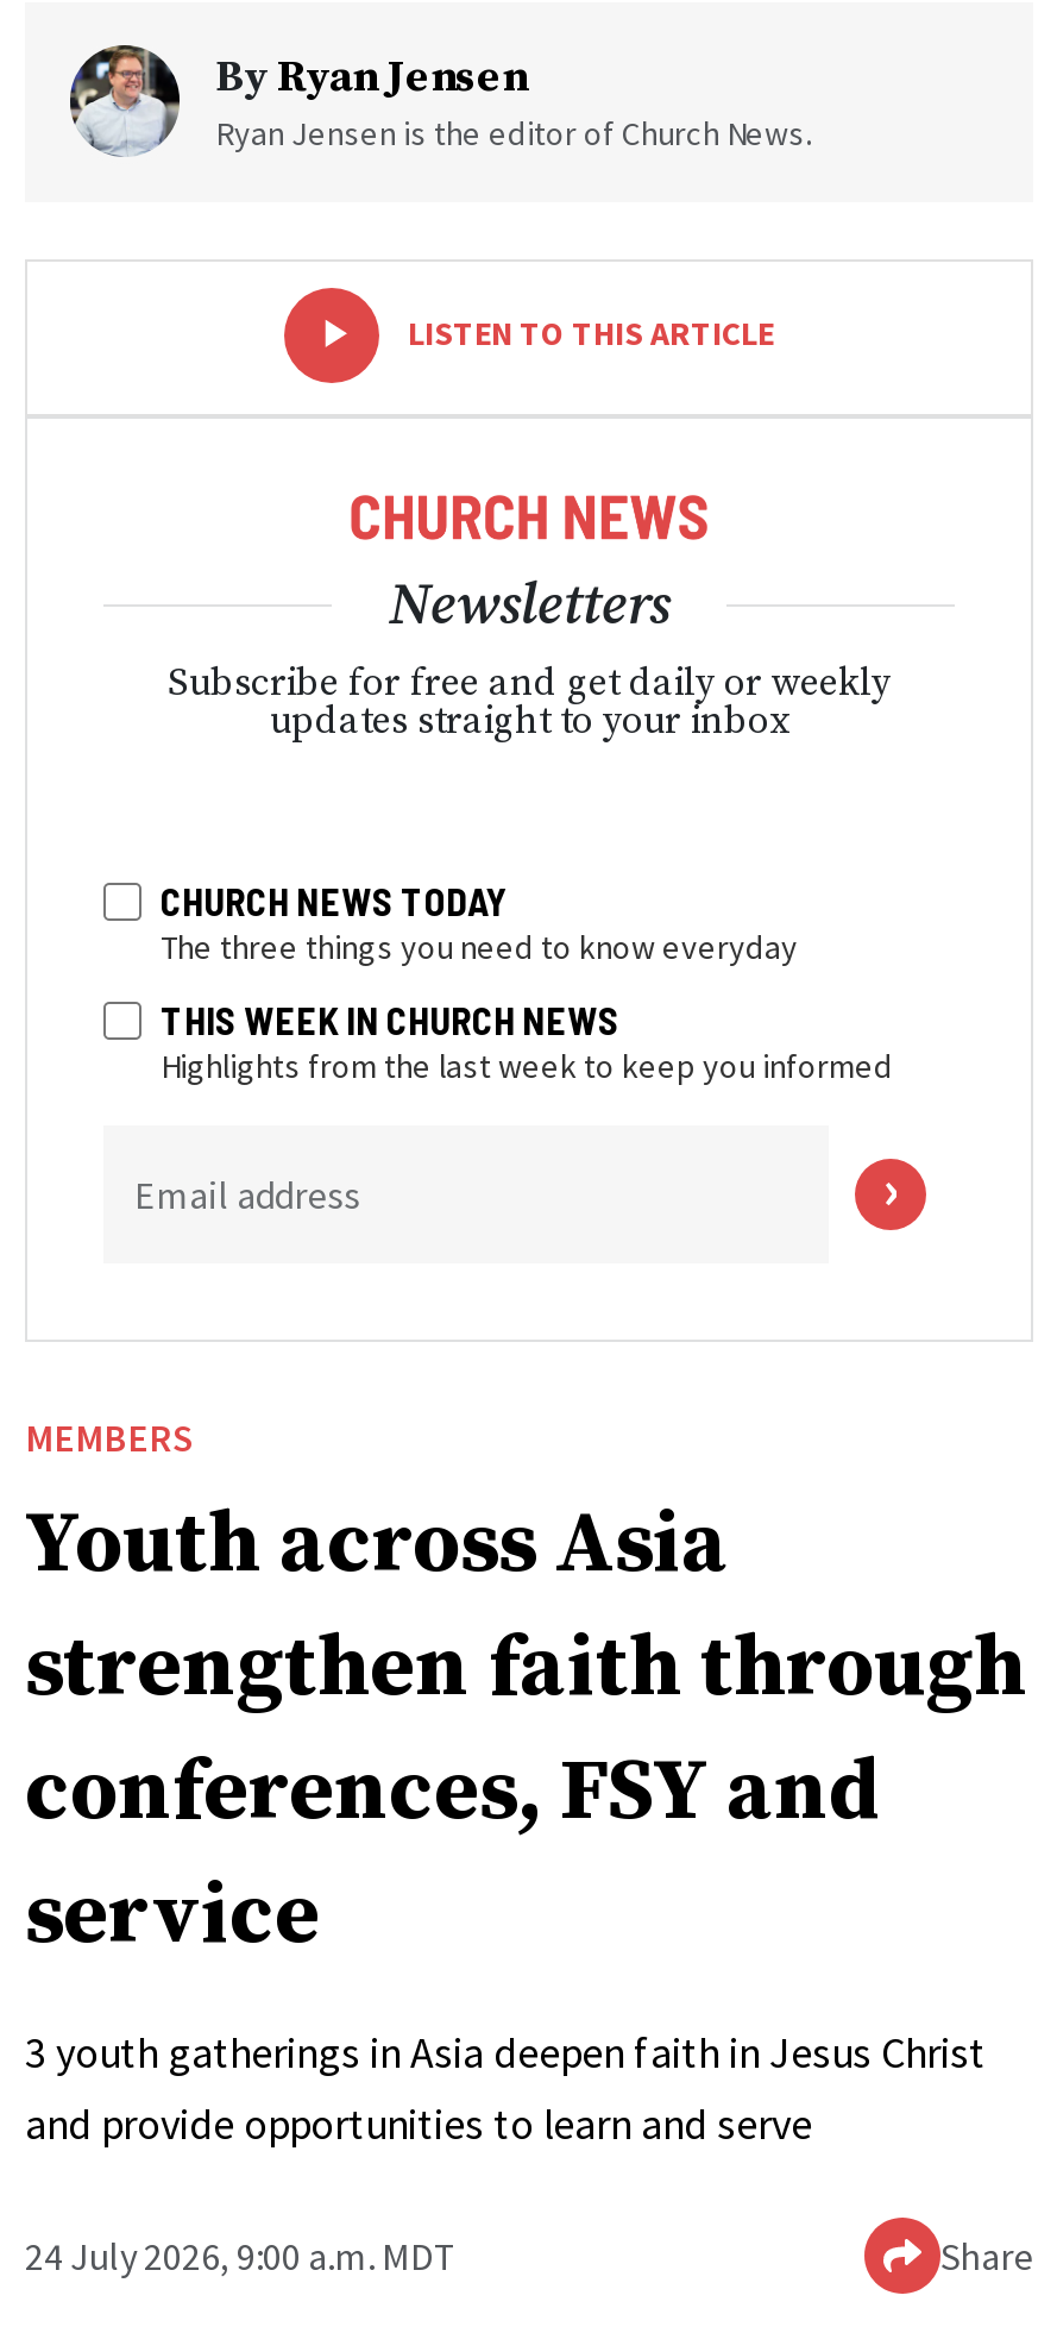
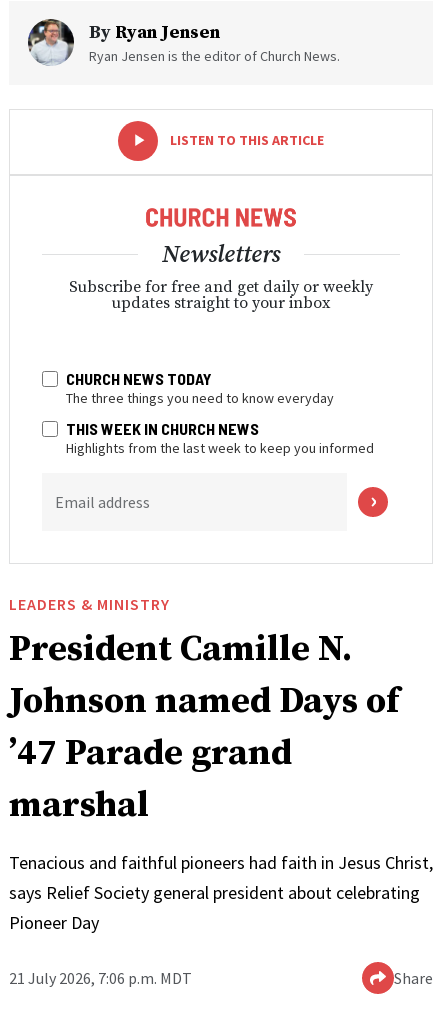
- MEMBERS
- Youth across Asia
- strengthen faith through
- conferences, FSY and
- service
+ LEADERS & MINISTRY
+ President Camille N.
+ Johnson named Days of
+ ’47 Parade grand
+ marshal

- 3 youth gatherings in Asia deepen faith in Jesus Christ
- and provide opportunities to learn and serve
+ Tenacious and faithful pioneers had faith in Jesus Christ,
+ says Relief Society general president about celebrating
+ Pioneer Day

- 24 July 2026, 9:00 a.m. MDT
+ 21 July 2026, 7:06 p.m. MDT
